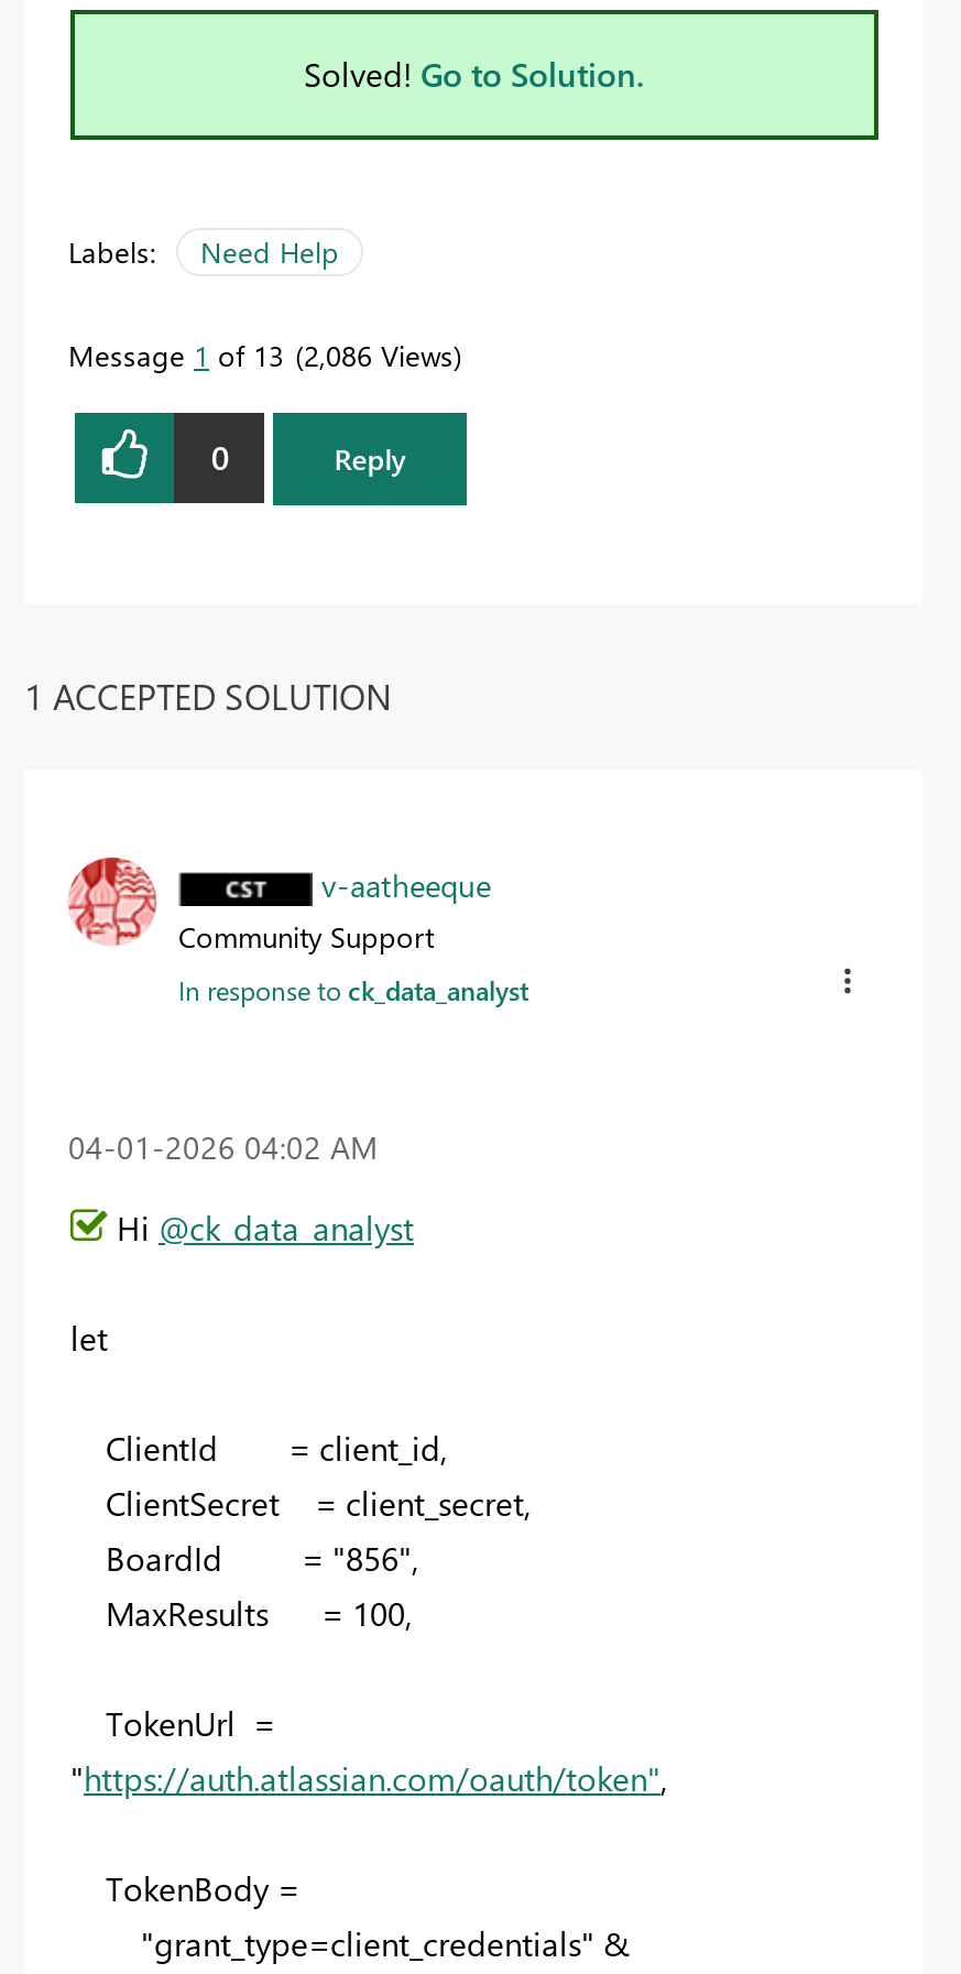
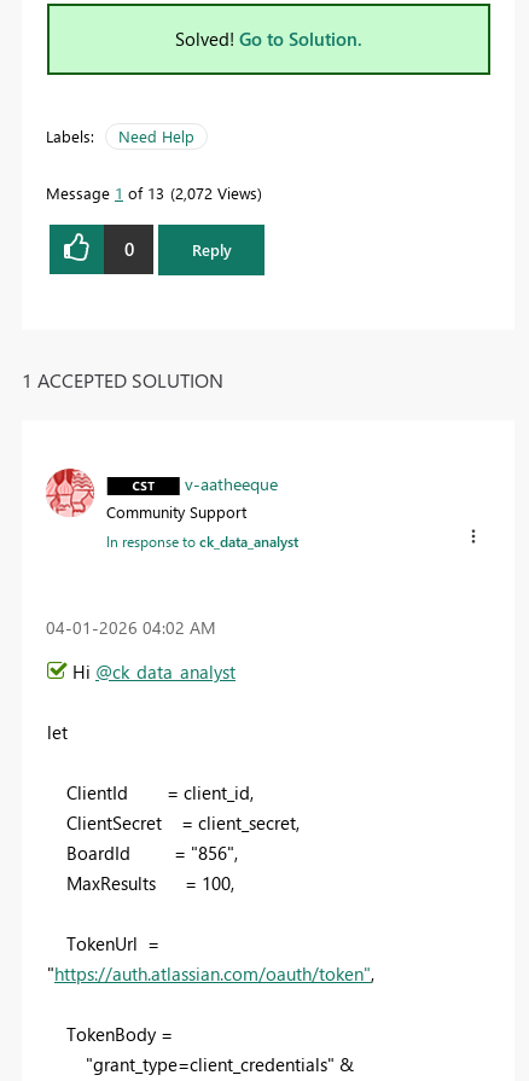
- Message 1 of 13 2,086 Views
+ Message 1 of 13 2,072 Views
